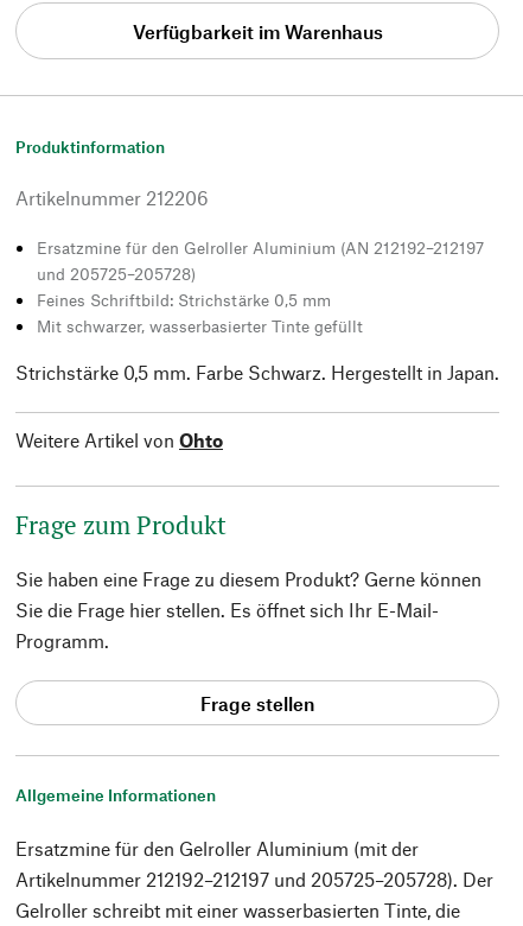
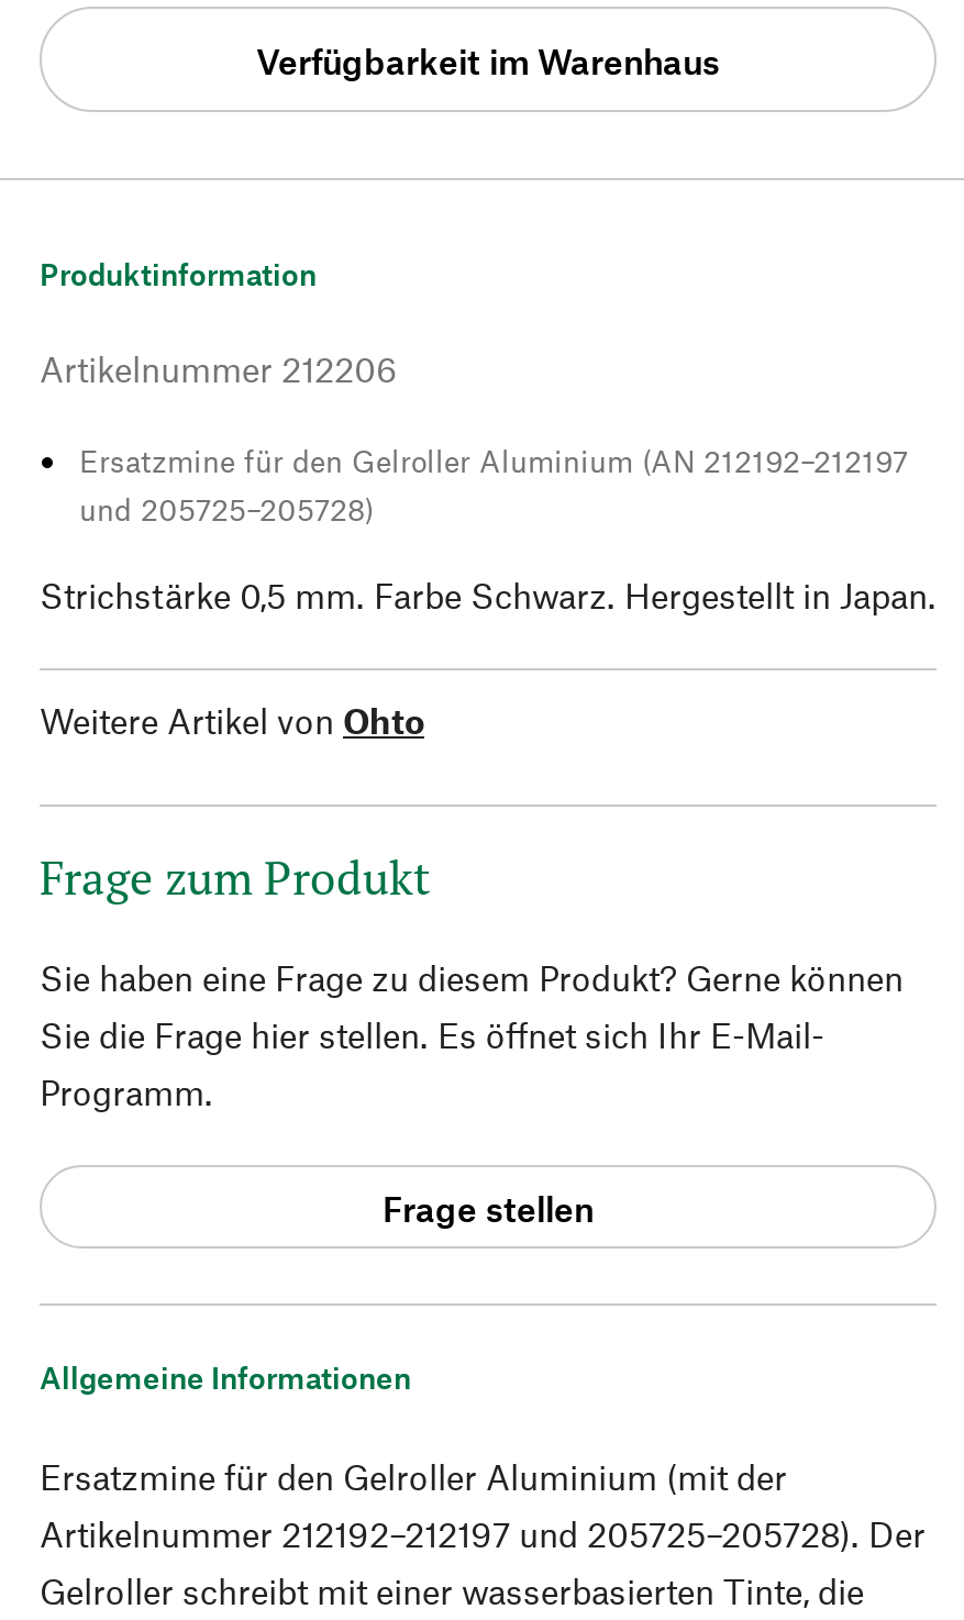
- Feines Schriftbild: Strichstärke 0,5 mm
- Mit schwarzer, wasserbasierter Tinte gefüllt
